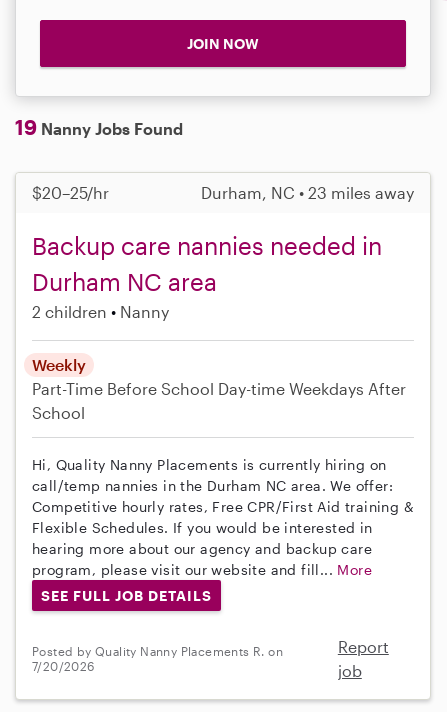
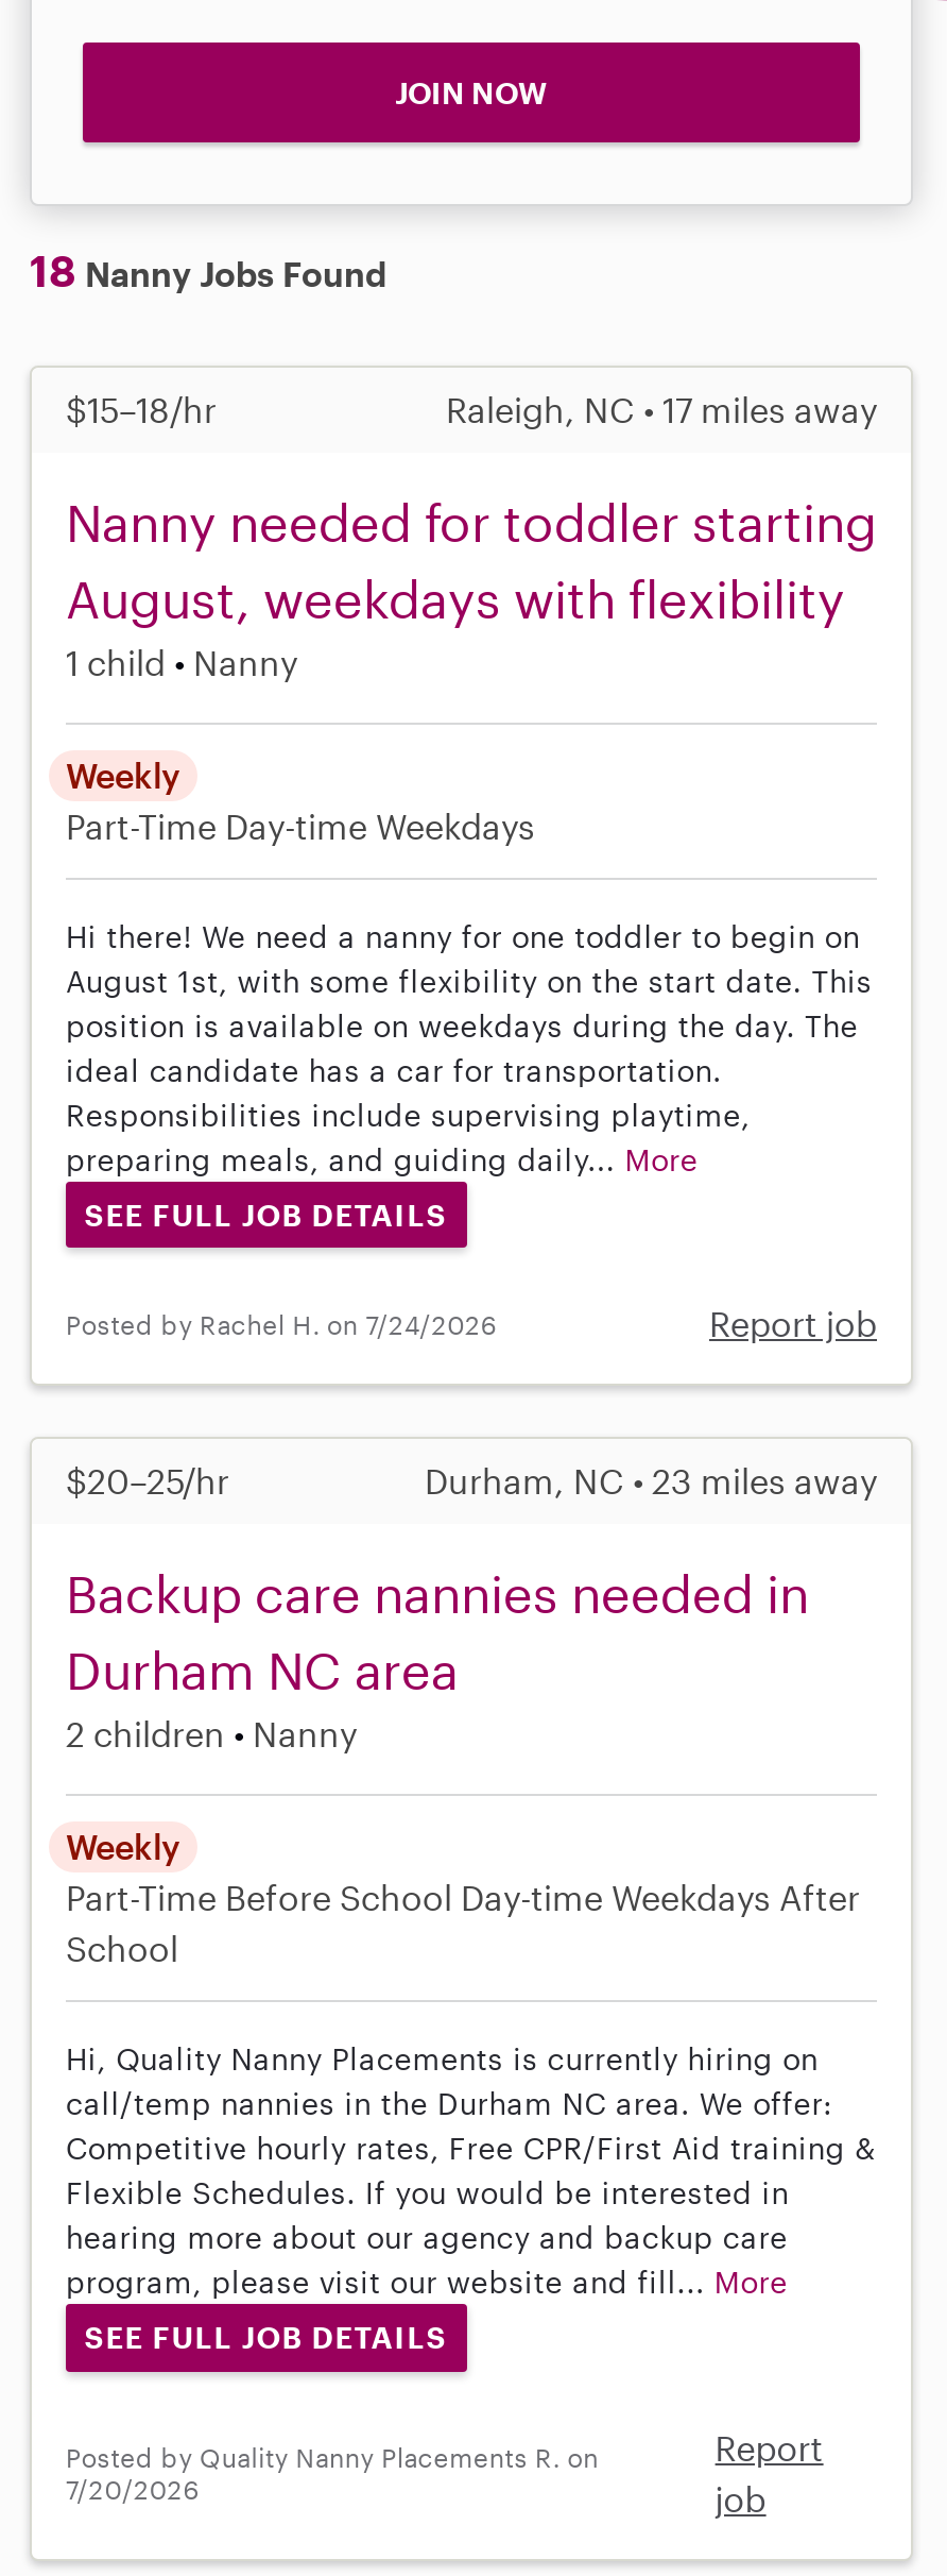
- 19 Nanny Jobs Found
+ 18 Nanny Jobs Found
+ $15–18/hr
+ Raleigh, NC • 17 miles away
+ Nanny needed for toddler starting
+ August, weekdays with flexibility
+ 1 child
+ Nanny
+ Weekly
+ Part-Time Day-time Weekdays
+ Hi there! We need a nanny for one toddler to begin on
+ August 1st, with some flexibility on the start date. This
+ position is available on weekdays during the day. The
+ ideal candidate has a car for transportation.
+ Responsibilities include supervising playtime,
+ preparing meals, and guiding daily... More
+ SEE FULL JOB DETAILS
+ Posted by Rachel H. on 7/24/2026
+ Report job
